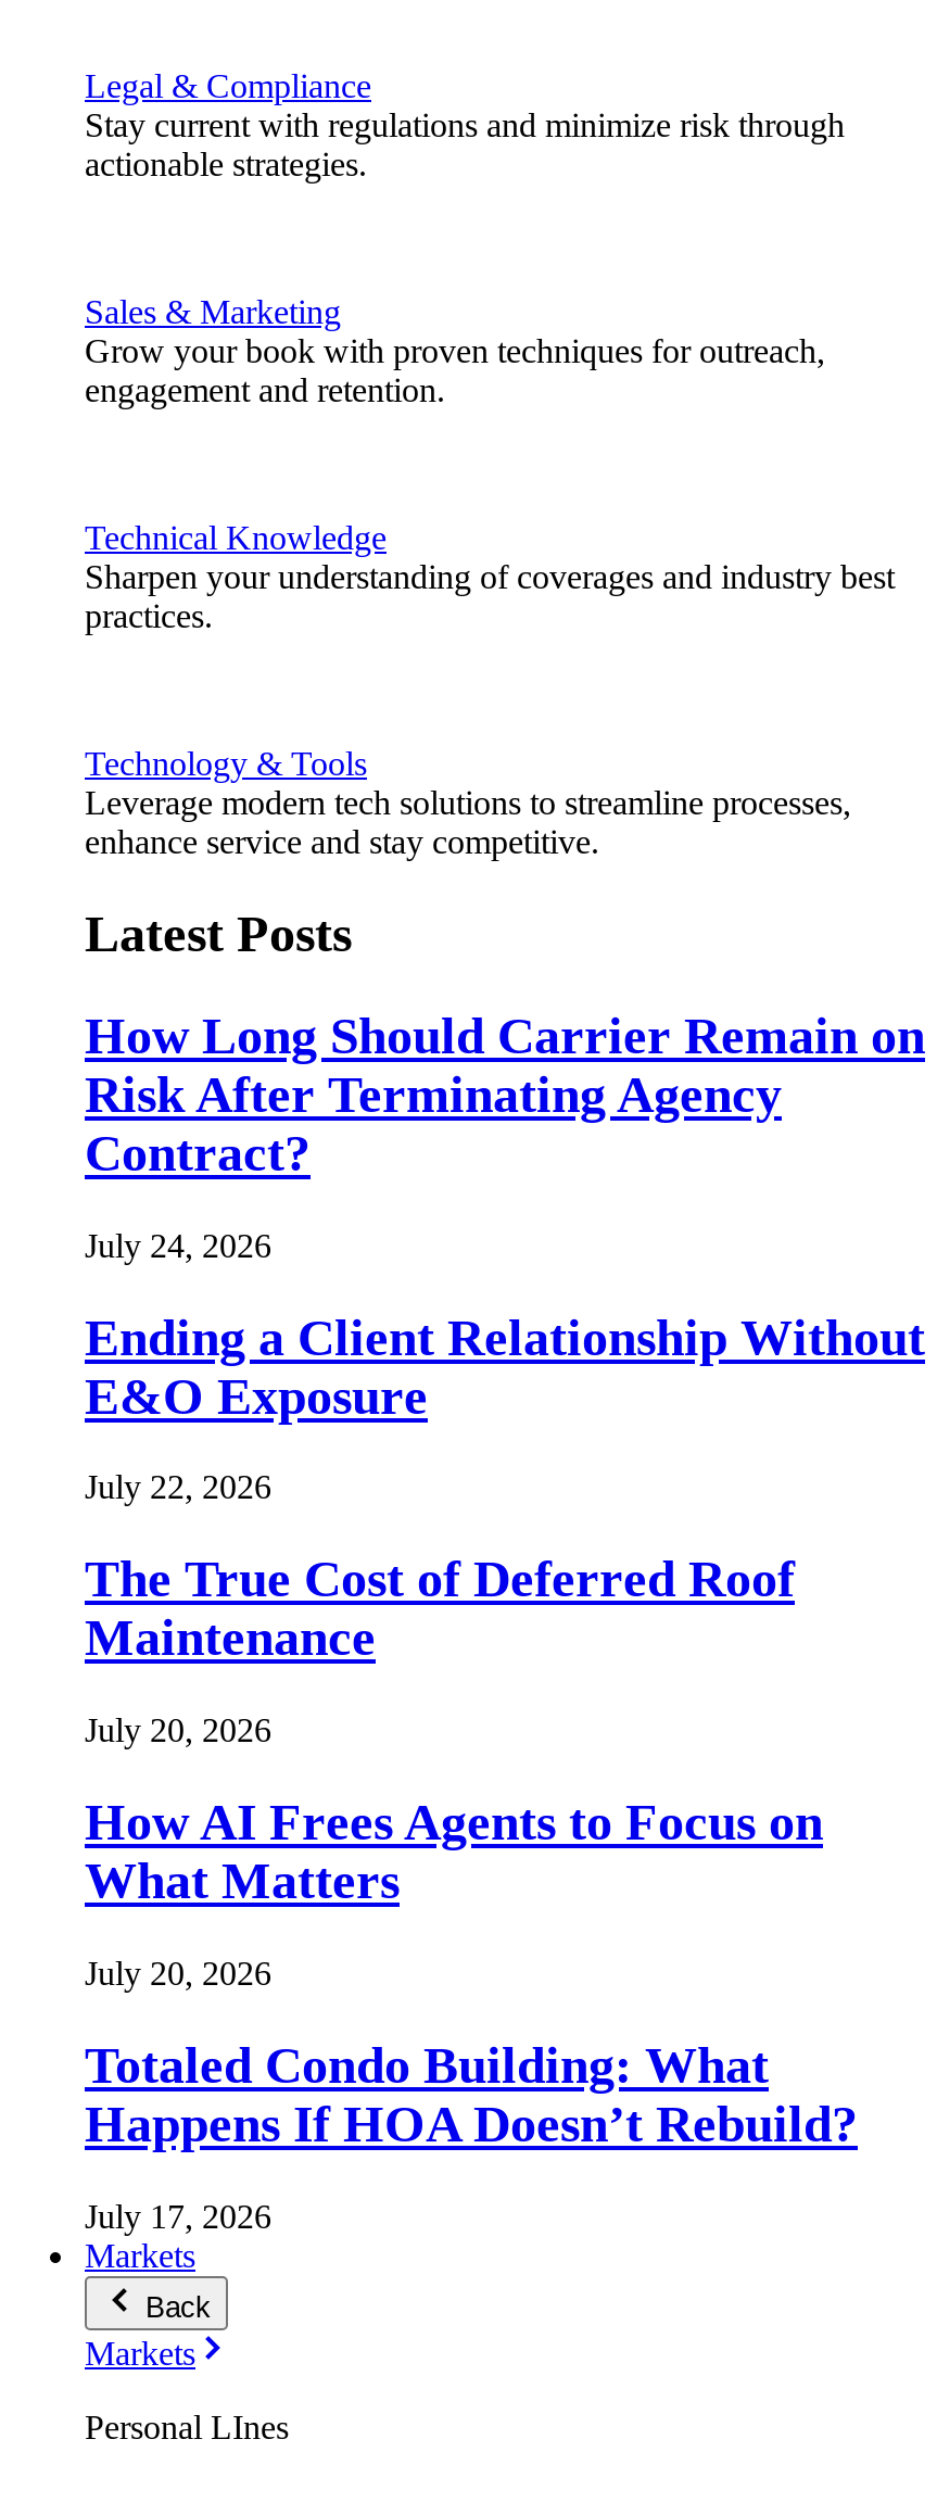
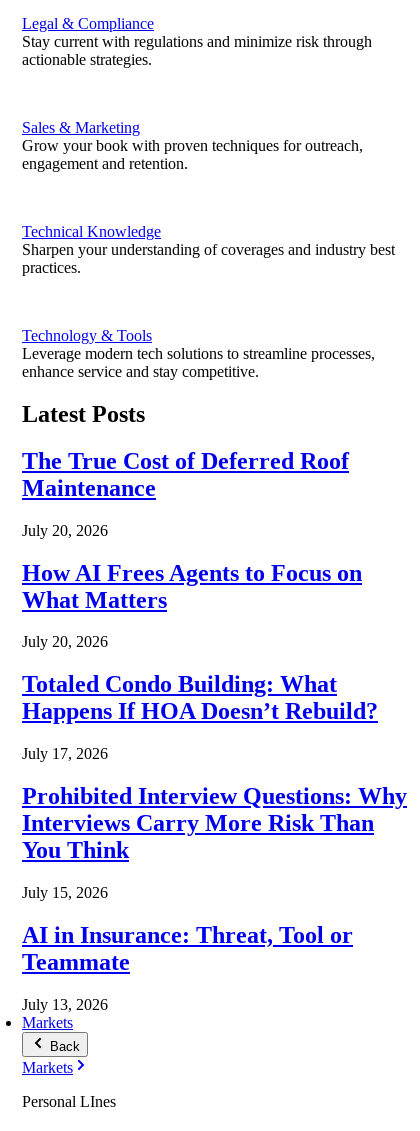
- How Long Should Carrier Remain on
- Risk After Terminating Agency
- Contract?
- July 24, 2026
- Ending a Client Relationship Without
- E&O Exposure
- July 22, 2026

moved up: The True Cost of Deferred Roof | Maintenance | July 20, 2026 | ... | Happens If HOA Doesn’t Rebuild? | July 17, 2026

+ Prohibited Interview Questions: Why
+ Interviews Carry More Risk Than
+ You Think
+ July 15, 2026
+ AI in Insurance: Threat, Tool or
+ Teammate
+ July 13, 2026
